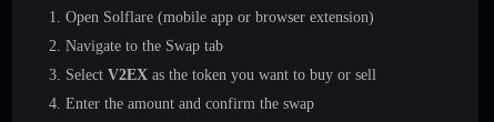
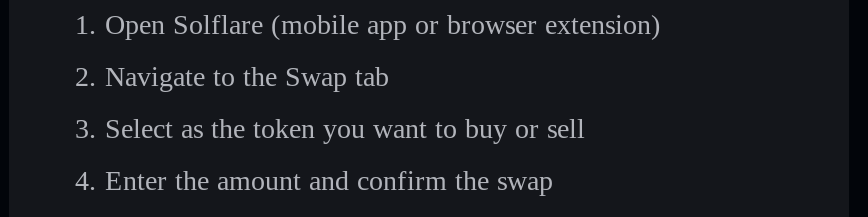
- Select V2EX as the token you want to buy or sell
+ Select as the token you want to buy or sell
